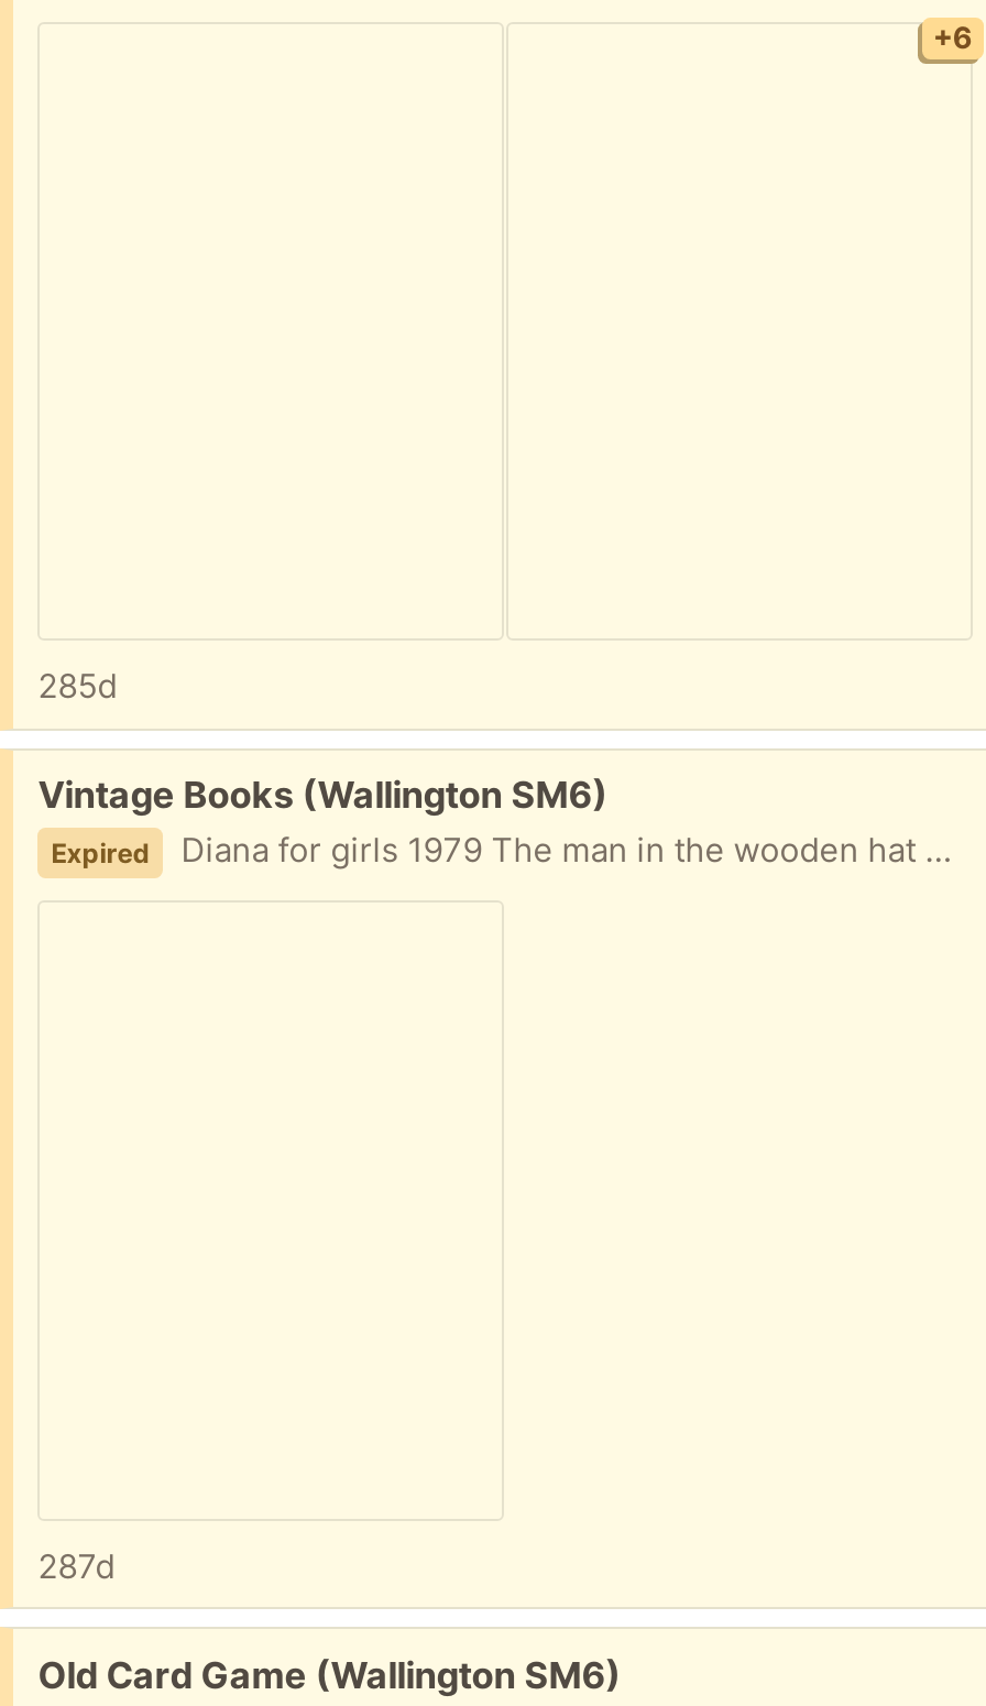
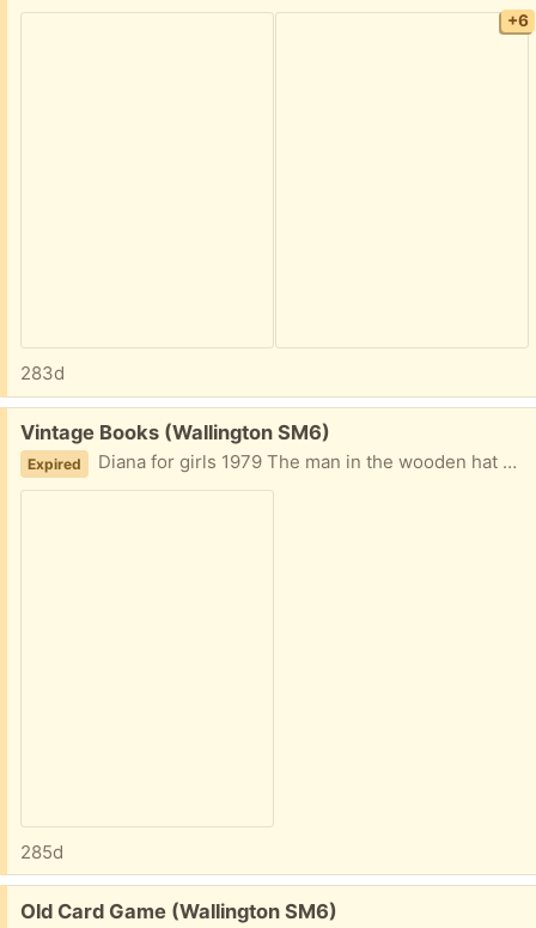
- 285d
+ 283d

- 287d
+ 285d
